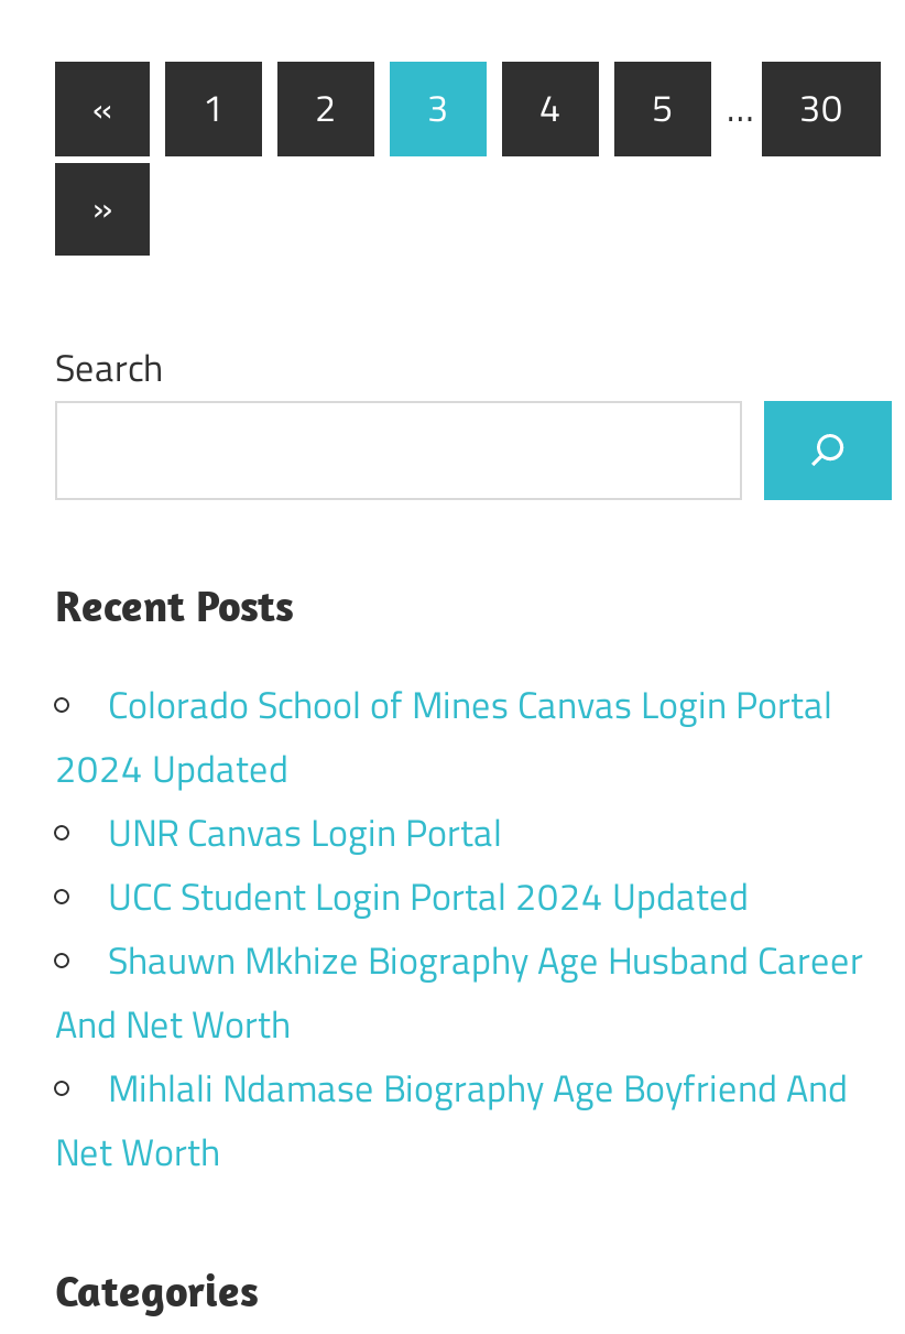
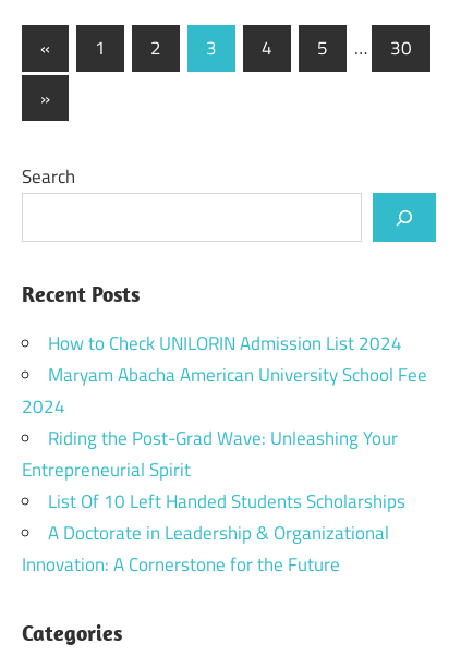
- Colorado School of Mines Canvas Login Portal
- 2024 Updated
- UNR Canvas Login Portal
- UCC Student Login Portal 2024 Updated
- Shauwn Mkhize Biography Age Husband Career
- And Net Worth
- Mihlali Ndamase Biography Age Boyfriend And
- Net Worth
+ How to Check UNILORIN Admission List 2024
+ Maryam Abacha American University School Fee
+ 2024
+ Riding the Post-Grad Wave: Unleashing Your
+ Entrepreneurial Spirit
+ List Of 10 Left Handed Students Scholarships
+ A Doctorate in Leadership & Organizational
+ Innovation: A Cornerstone for the Future
